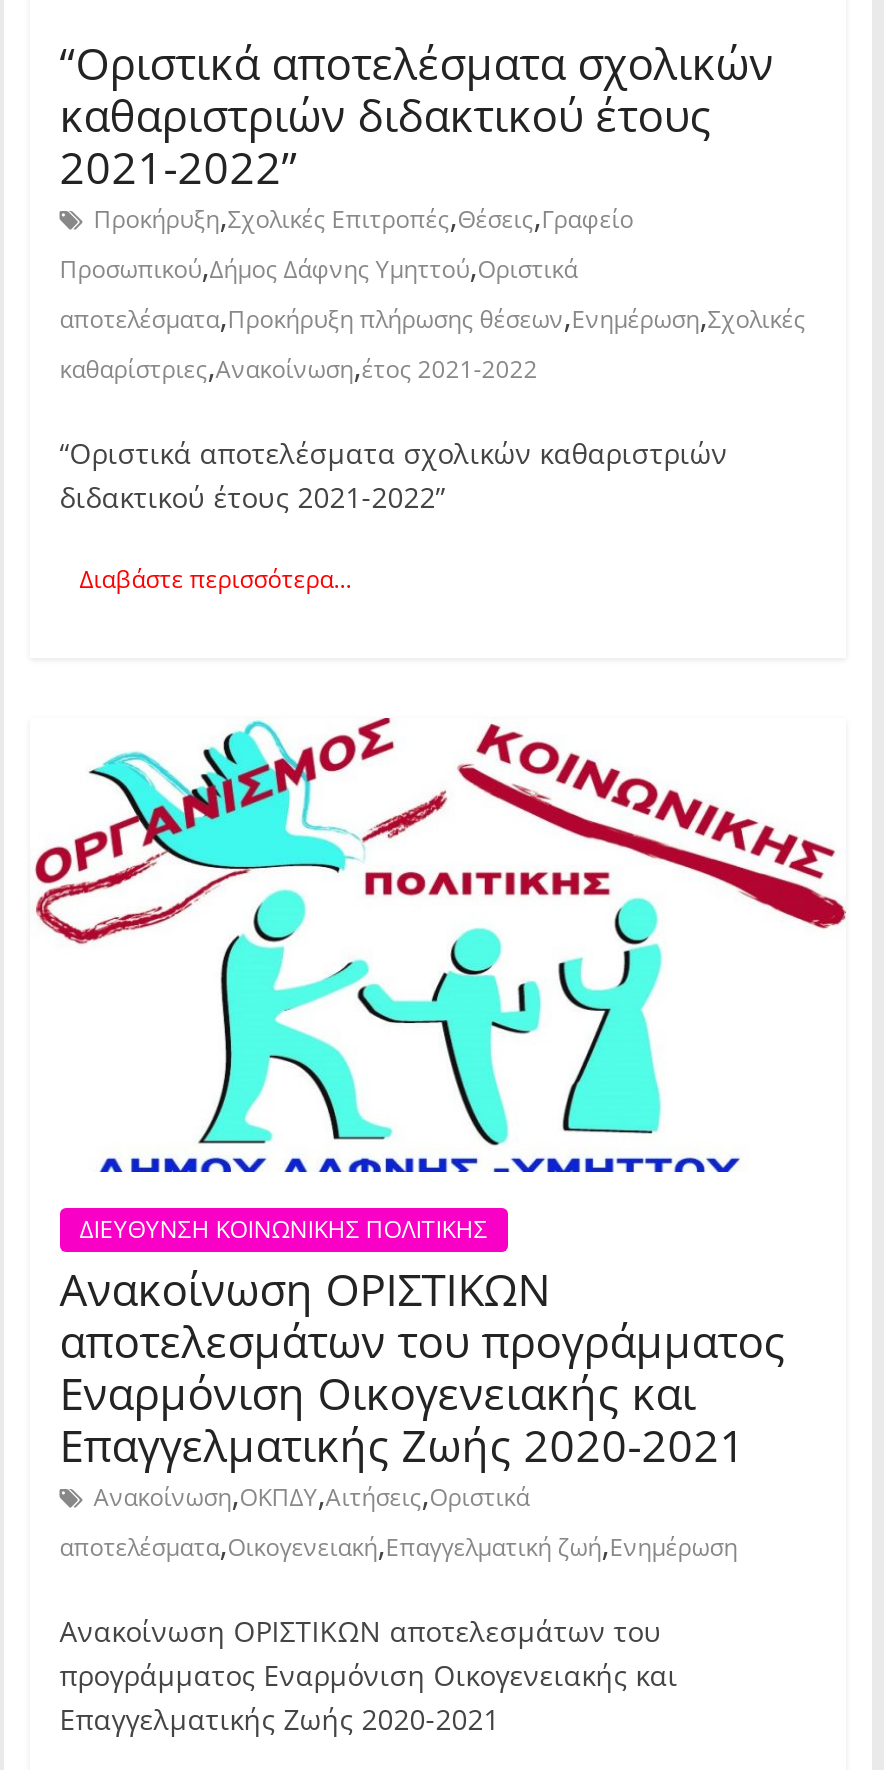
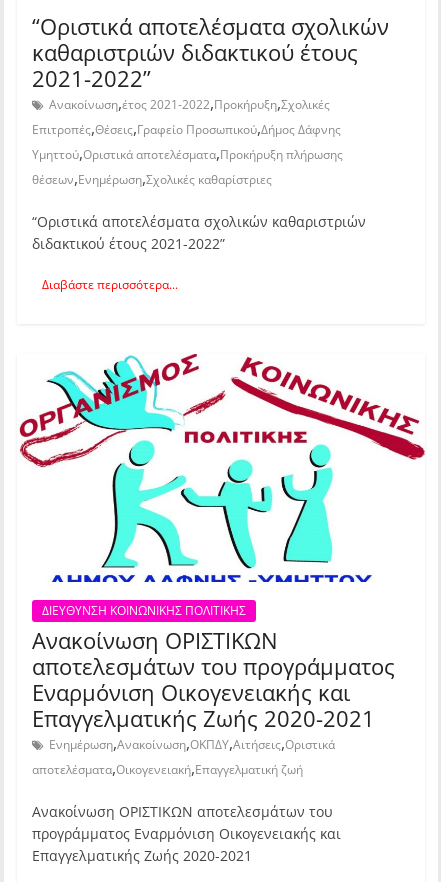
- Προκήρυξη,Σχολικές Επιτροπές,Θέσεις,Γραφείο
- Προσωπικού,Δήμος Δάφνης Υμηττού,Οριστικά
- αποτελέσματα,Προκήρυξη πλήρωσης θέσεων,Ενημέρωση,Σχολικές
- καθαρίστριες,Ανακοίνωση,έτος 2021-2022
+ Ανακοίνωση,έτος 2021-2022,Προκήρυξη,Σχολικές
+ Επιτροπές,Θέσεις,Γραφείο Προσωπικού,Δήμος Δάφνης
+ Υμηττού,Οριστικά αποτελέσματα,Προκήρυξη πλήρωσης
+ θέσεων,Ενημέρωση,Σχολικές καθαρίστριες

- Ανακοίνωση,ΟΚΠΔΥ,Αιτήσεις,Οριστικά
- αποτελέσματα,Οικογενειακή,Επαγγελματική ζωή,Ενημέρωση
+ Ενημέρωση,Ανακοίνωση,ΟΚΠΔΥ,Αιτήσεις,Οριστικά
+ αποτελέσματα,Οικογενειακή,Επαγγελματική ζωή
